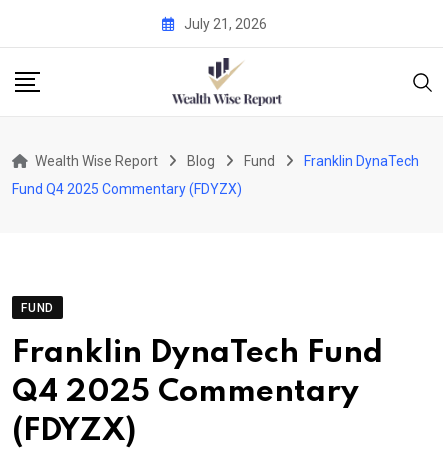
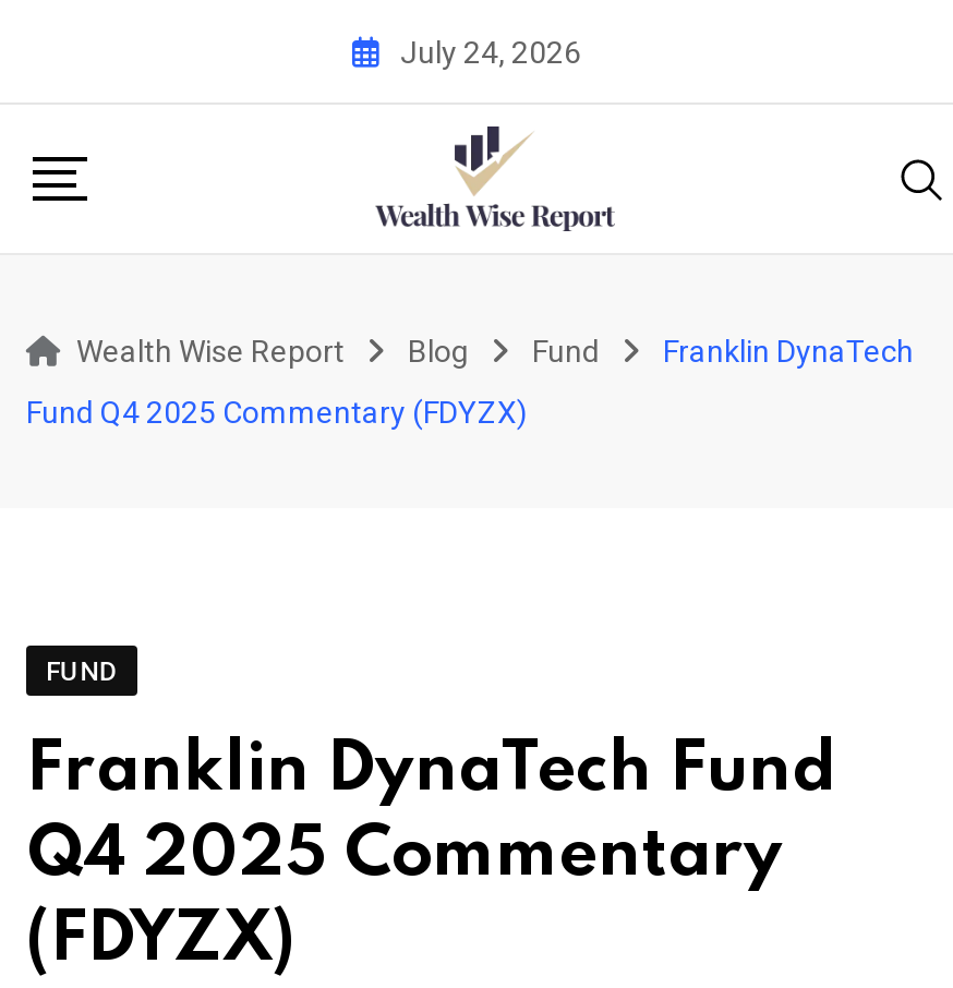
- July 21, 2026
+ July 24, 2026
